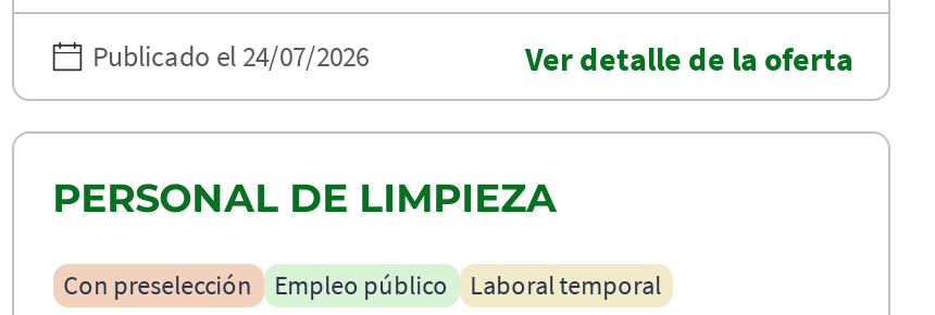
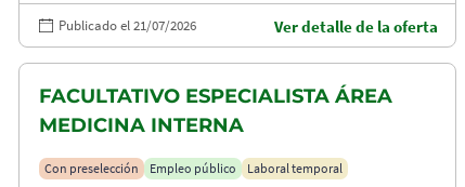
- Publicado el 24/07/2026
+ Publicado el 21/07/2026

- PERSONAL DE LIMPIEZA
+ FACULTATIVO ESPECIALISTA ÁREA
+ MEDICINA INTERNA
